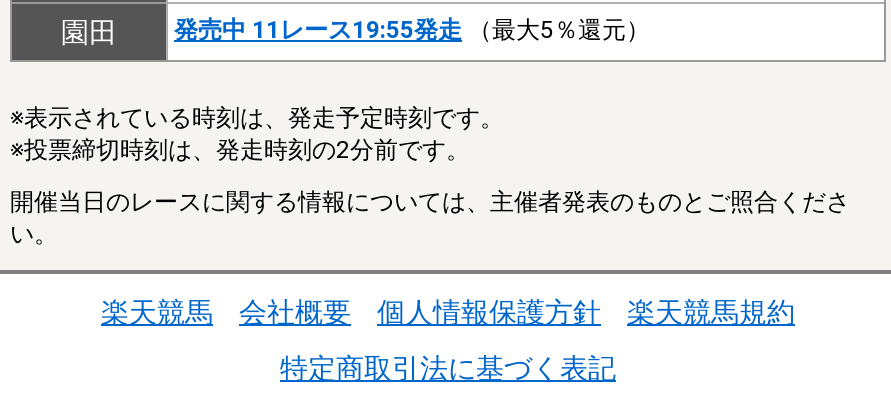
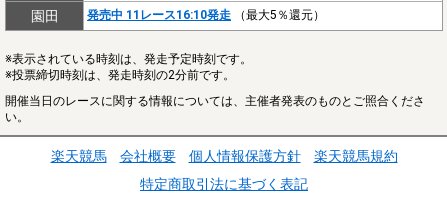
- 発売中 11レース19:55発走（最大5％還元）
+ 発売中 11レース16:10発走（最大5％還元）
